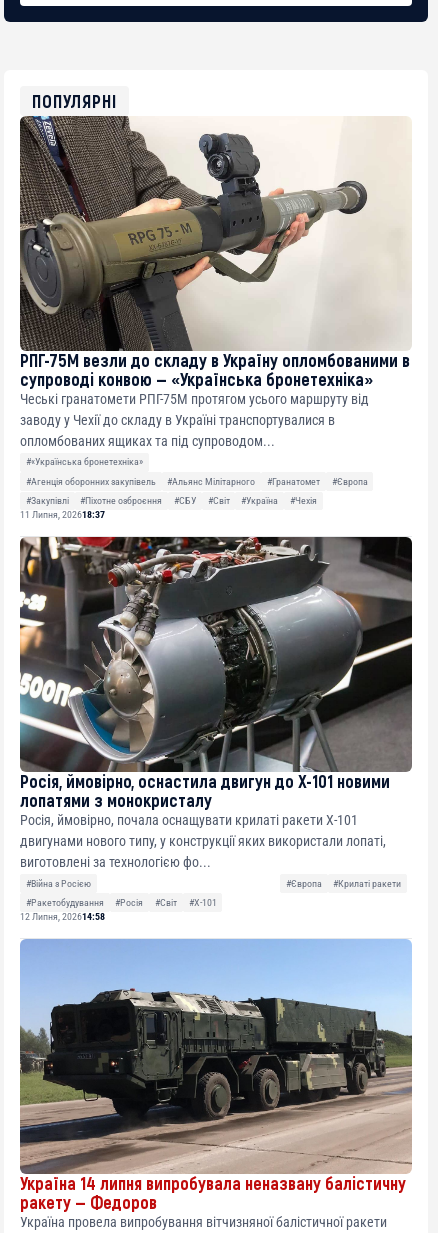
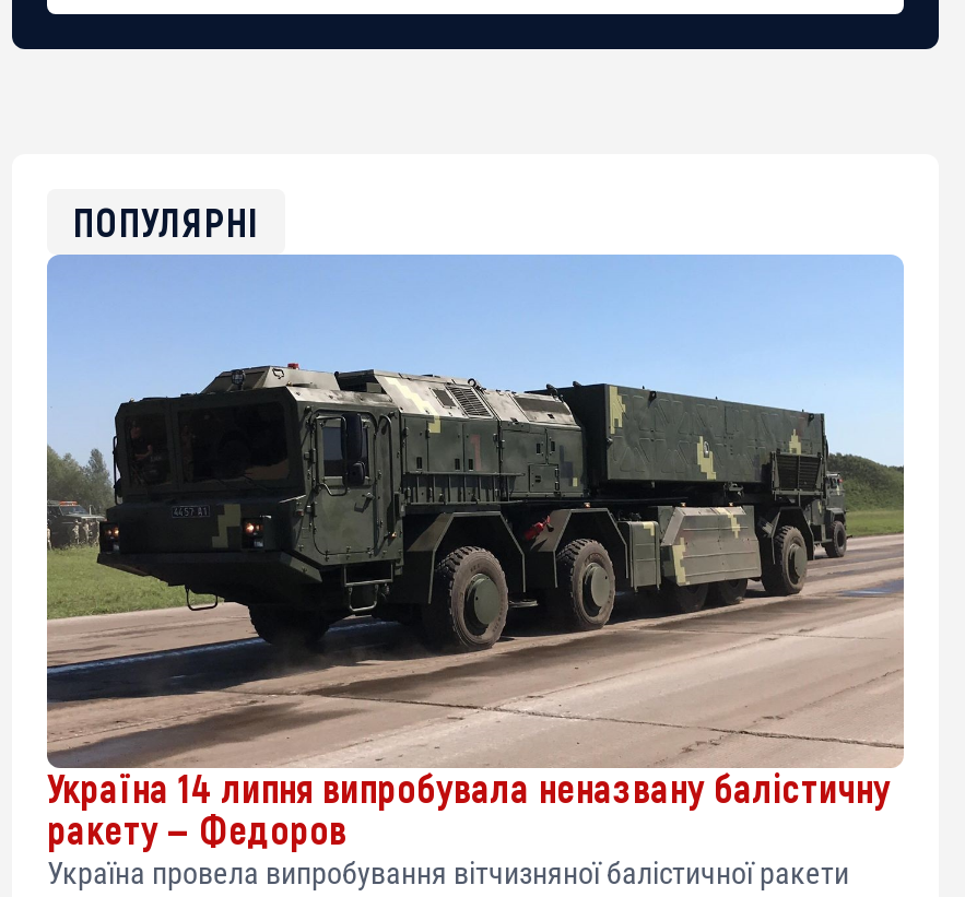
- [image]
- РПГ-75М везли до складу в Україну опломбованими в
- супроводі конвою — «Українська бронетехніка»
- Чеські гранатомети РПГ-75М протягом усього маршруту від
- заводу у Чехії до складу в Україні транспортувалися в
- опломбованих ящиках та під супроводом...
- #«Українська бронетехніка»
- #Агенція оборонних закупівель
- #Альянс Мілітарного
- #Гранатомет
- #Європа
- #Закупівлі
- #Піхотне озброєння
- #СБУ
- #Світ
- #Україна
- #Чехія
- 11 Липня, 2026 18:37

- [image]
- Росія, ймовірно, оснастила двигун до Х-101 новими
- лопатями з монокристалу
- Росія, ймовірно, почала оснащувати крилаті ракети Х-101
- двигунами нового типу, у конструкції яких використали лопаті,
- виготовлені за технологією фо...
- #Війна з Росією
- #Європа
- #Крилаті ракети
- #Ракетобудування
- #Росія
- #Світ
- #Х-101
- 12 Липня, 2026 14:58
